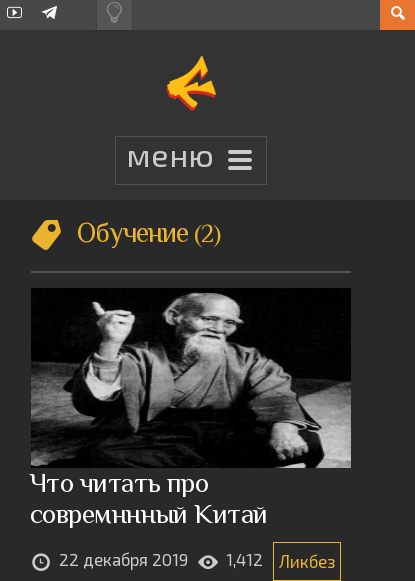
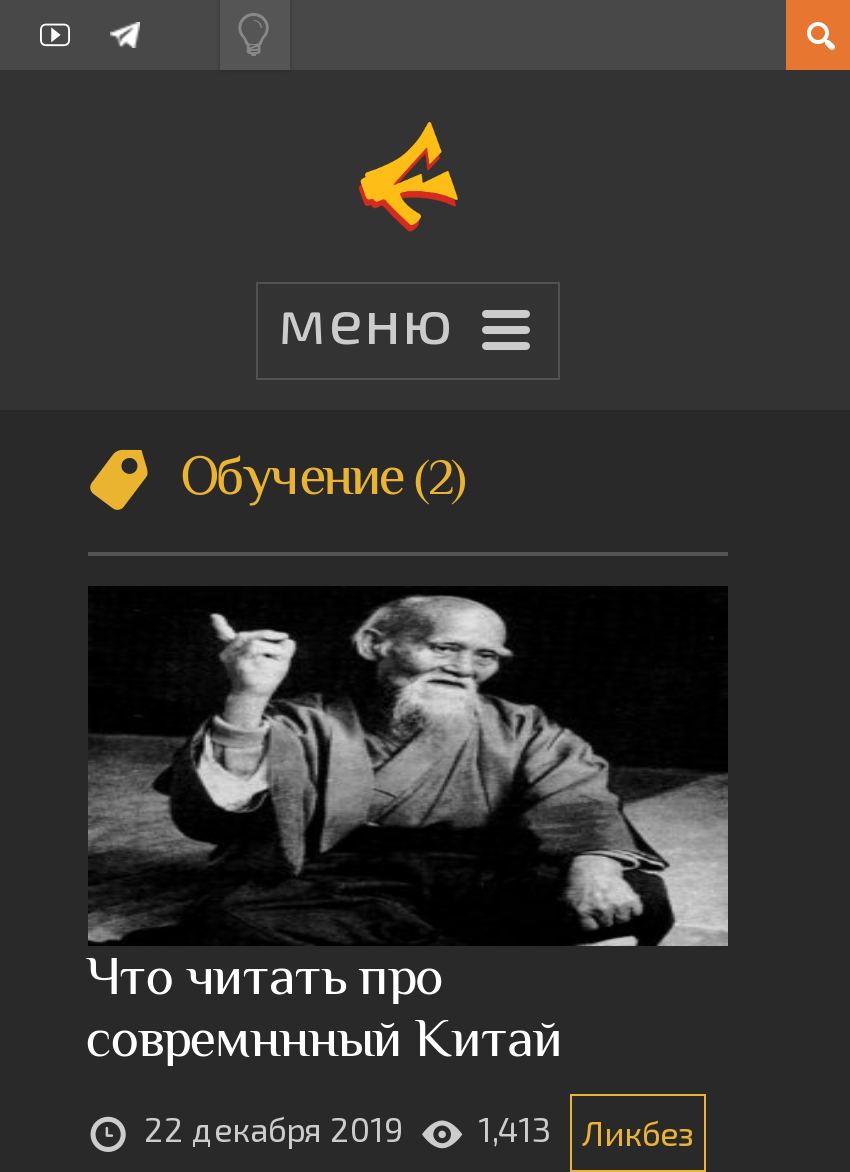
- 22 декабря 2019 1,412 Ликбез
+ 22 декабря 2019 1,413 Ликбез
